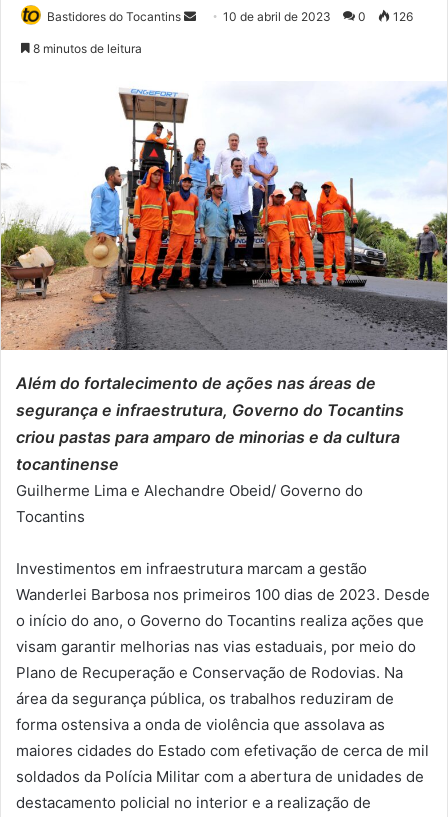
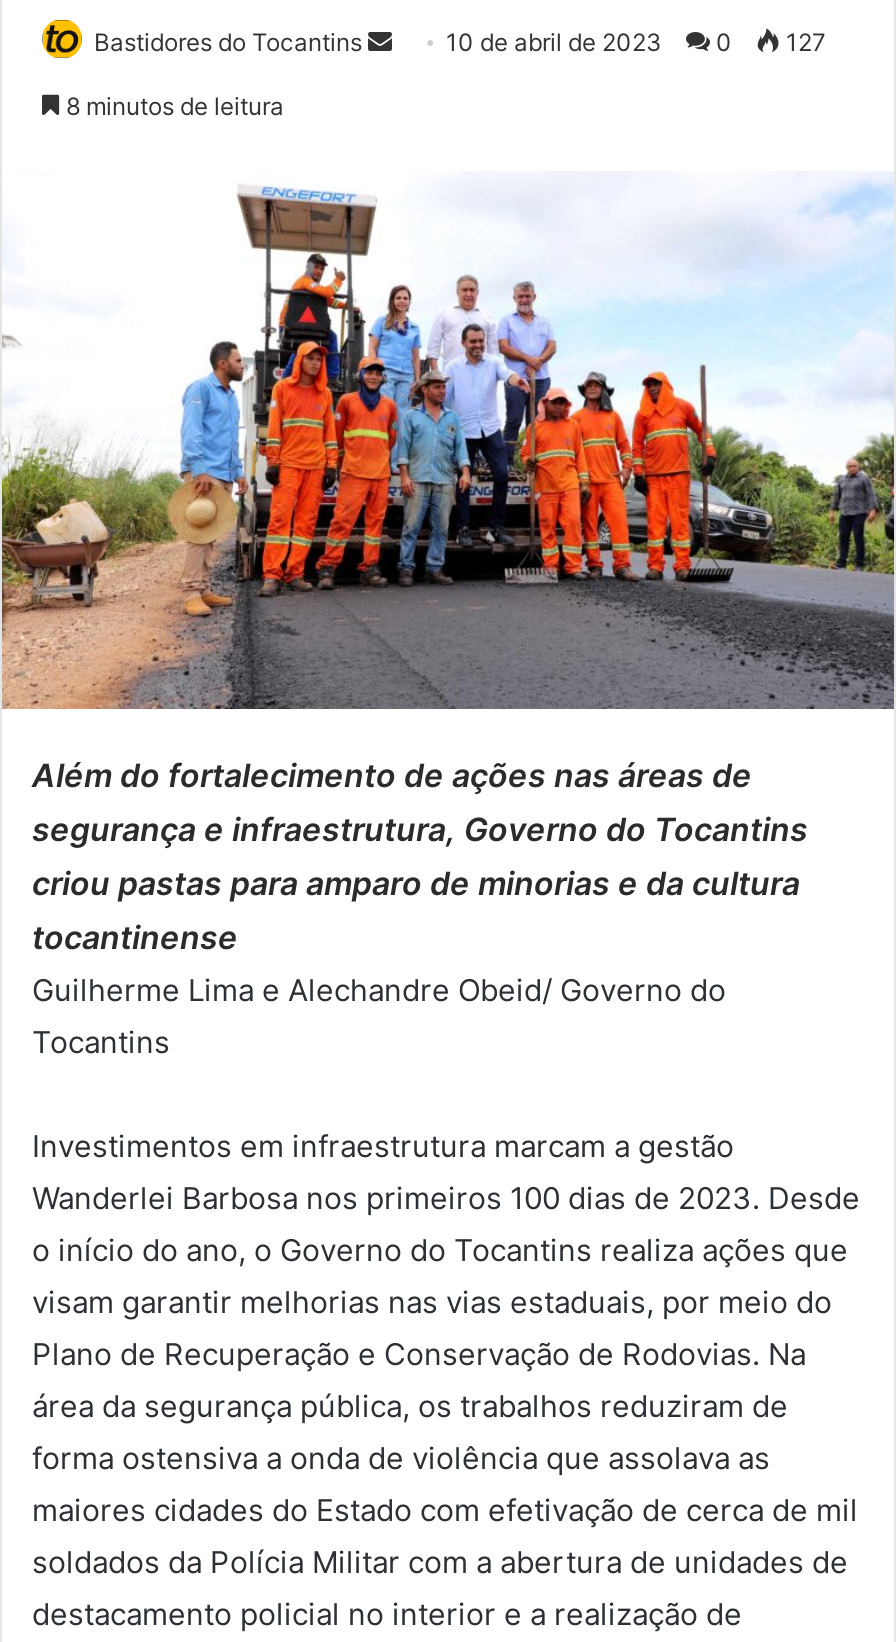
- 126
+ 127
